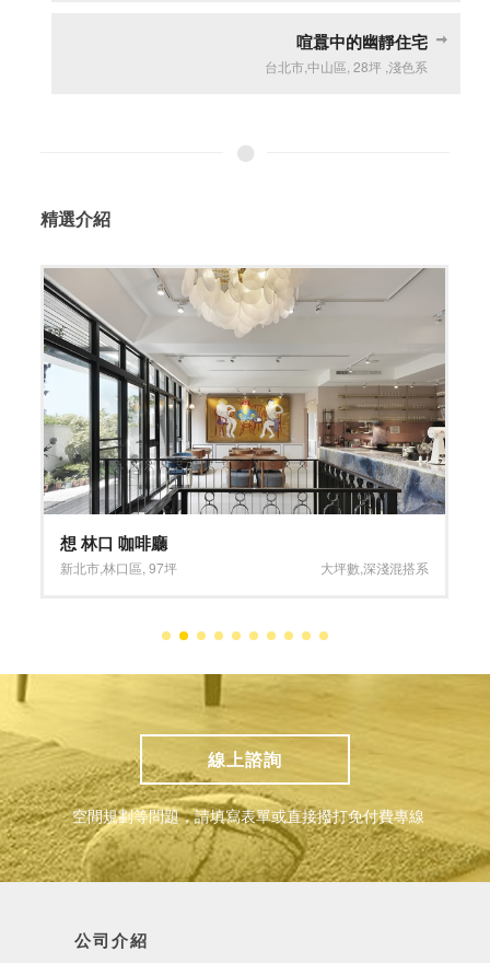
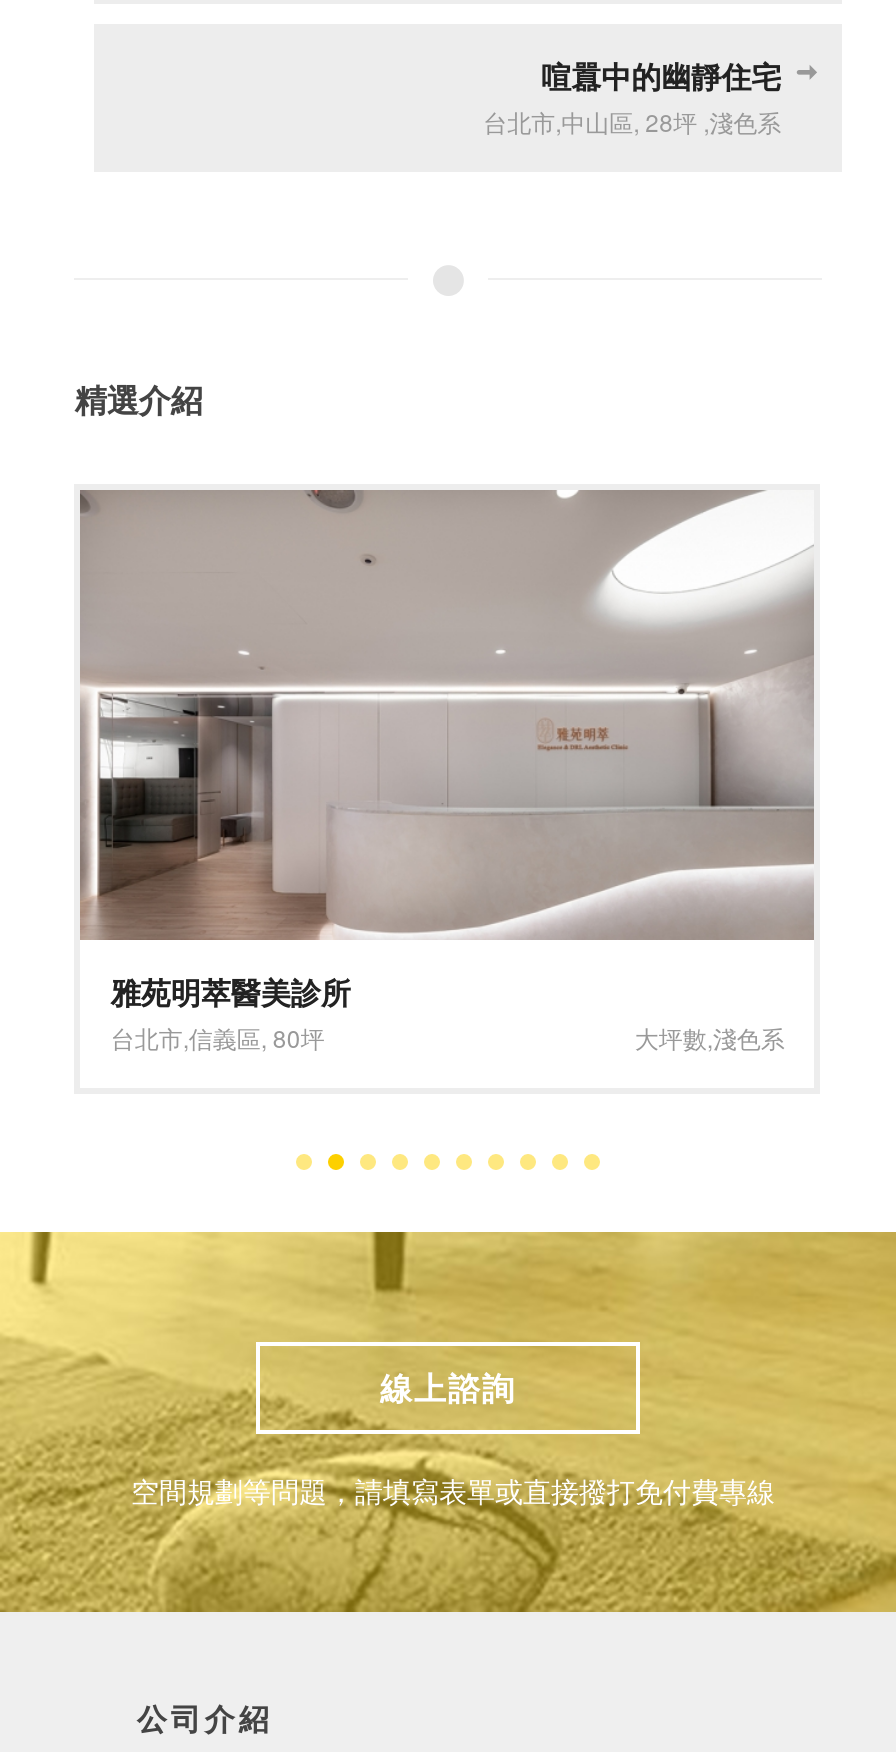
- [image]
- 想 林口 咖啡廳
- 新北市,林口區, 97坪
- 大坪數,深淺混搭系
+ [image]
+ 雅苑明萃醫美診所
+ 台北市,信義區, 80坪
+ 大坪數,淺色系
